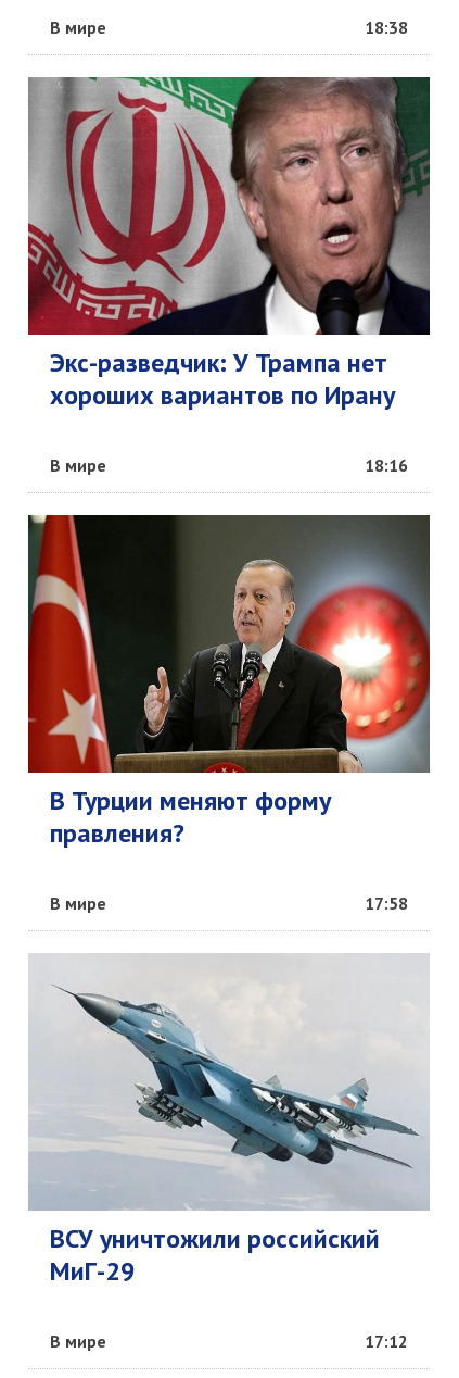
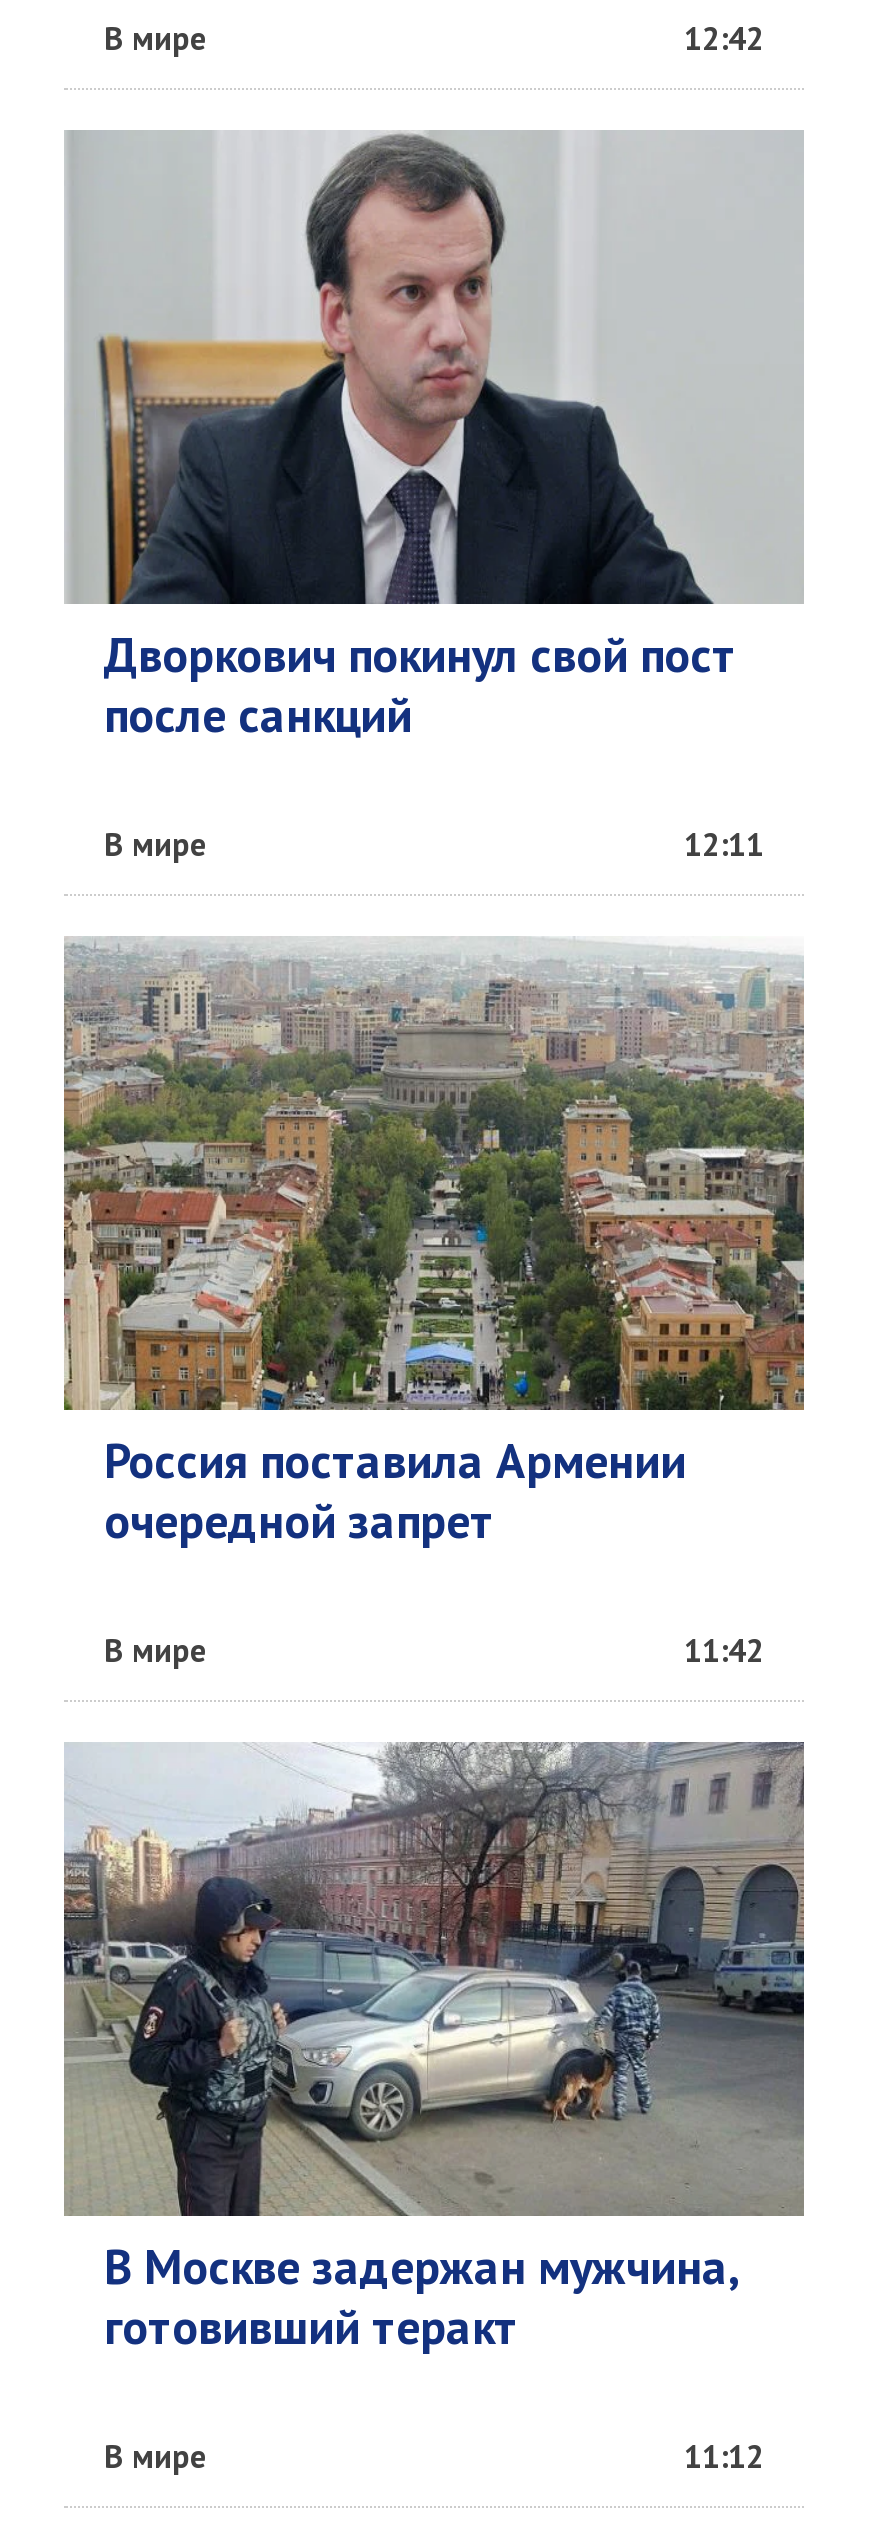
- 18:38
+ 12:42

- [image]
- Экс-разведчик: У Трампа нет
- хороших вариантов по Ирану
+ [image]
+ Дворкович покинул свой пост
+ после санкций

- 18:16
+ 12:11

- [image]
- В Турции меняют форму
- правления?
+ [image]
+ Россия поставила Армении
+ очередной запрет

- 17:58
+ 11:42

- [image]
- ВСУ уничтожили российский
- МиГ-29
+ [image]
+ В Москве задержан мужчина,
+ готовивший теракт

- 17:12
+ 11:12
